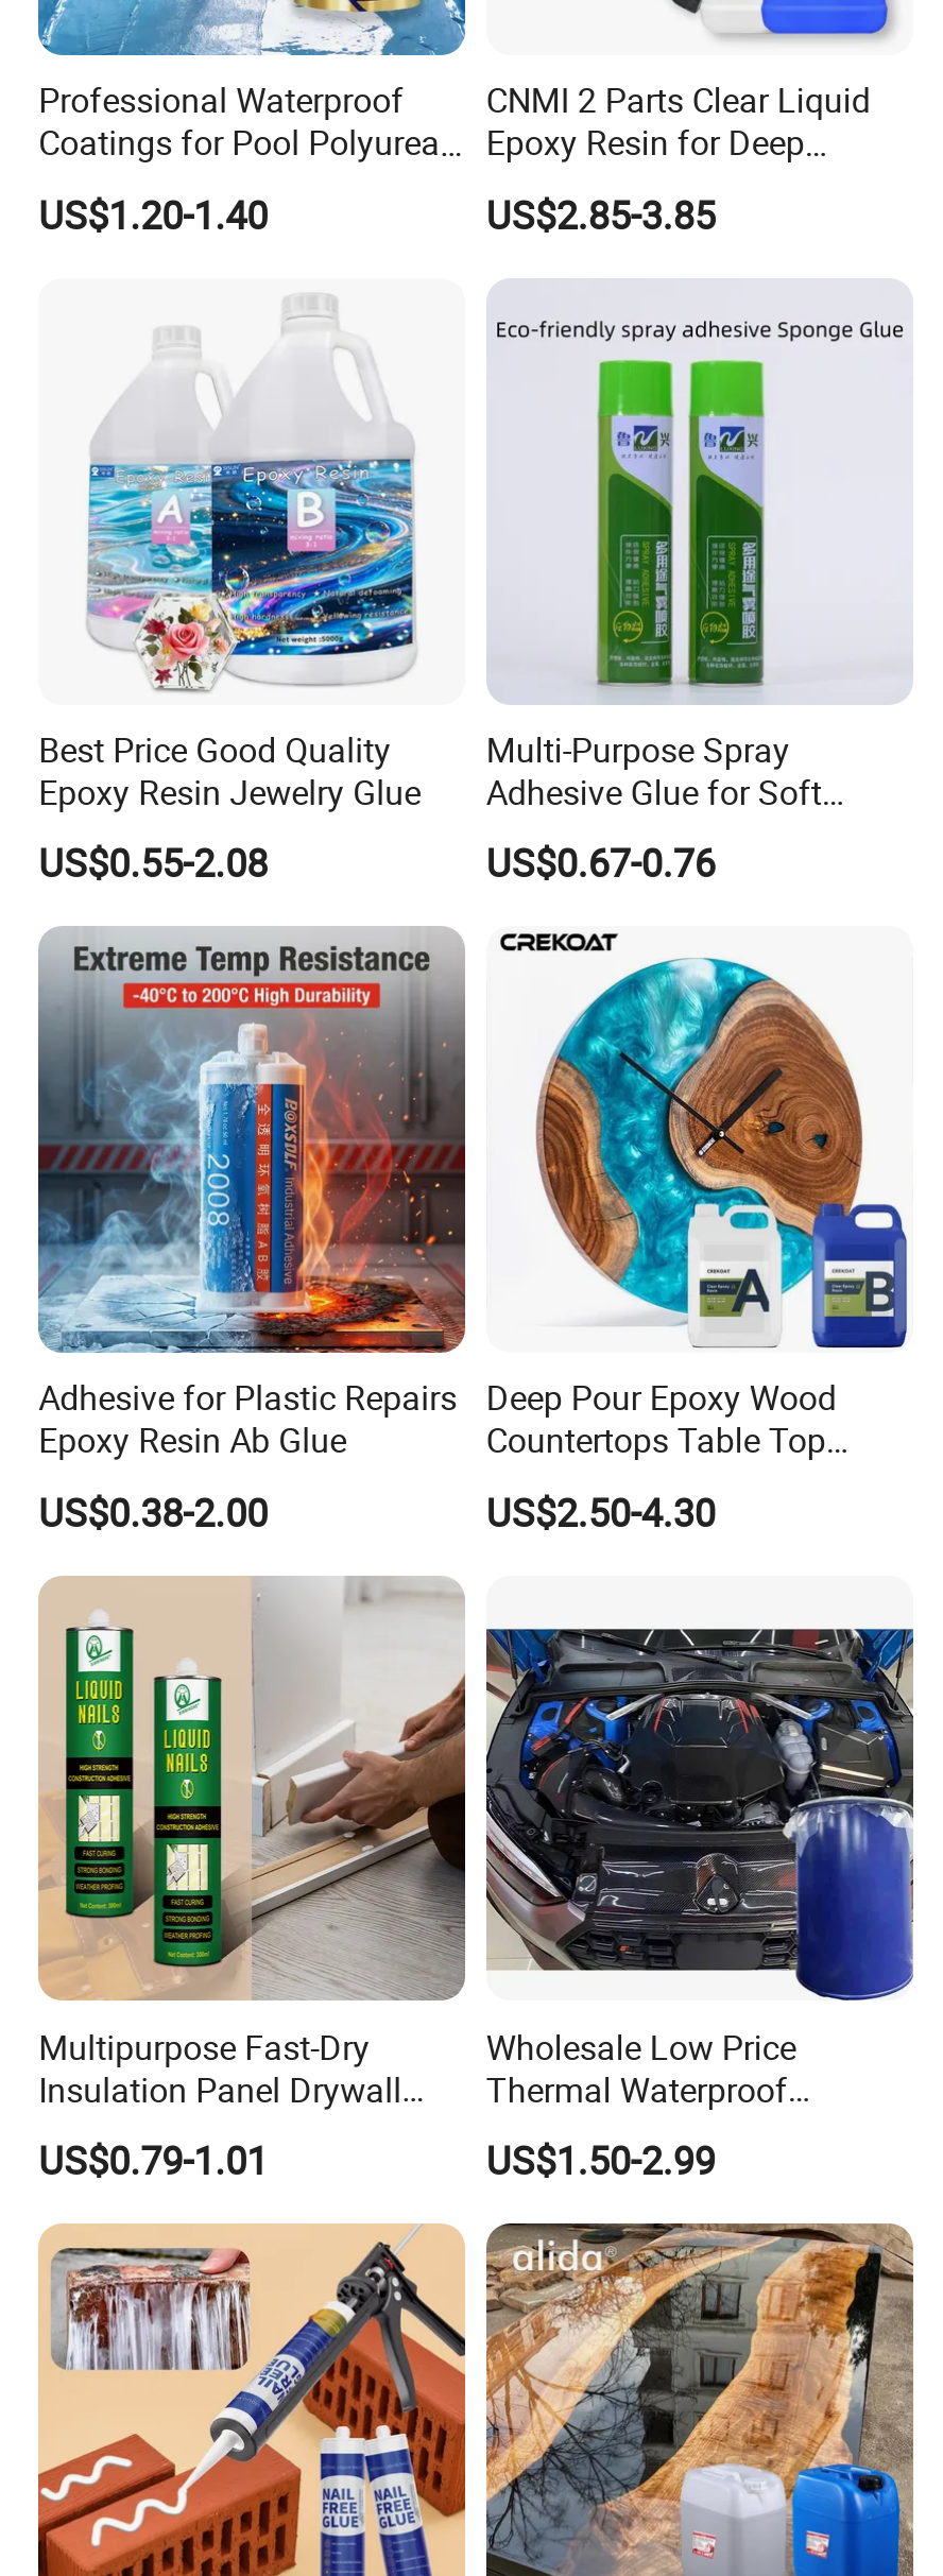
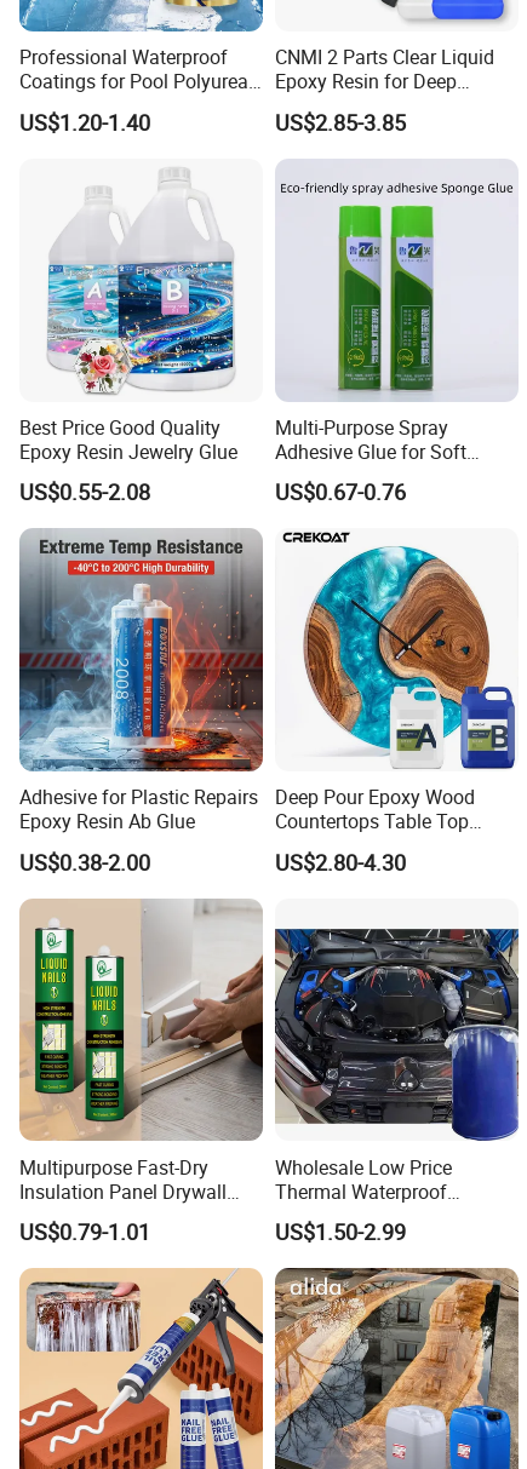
- US$2.50-4.30
+ US$2.80-4.30
